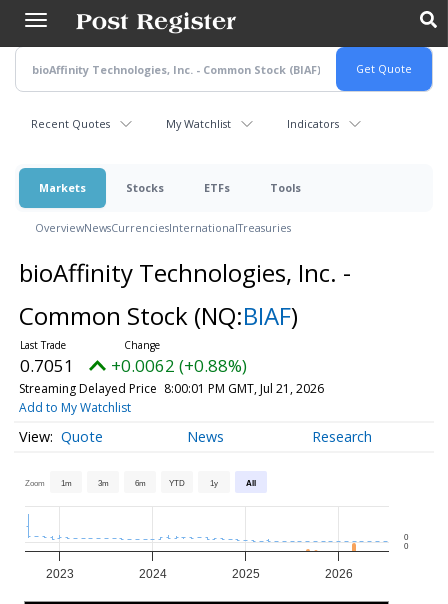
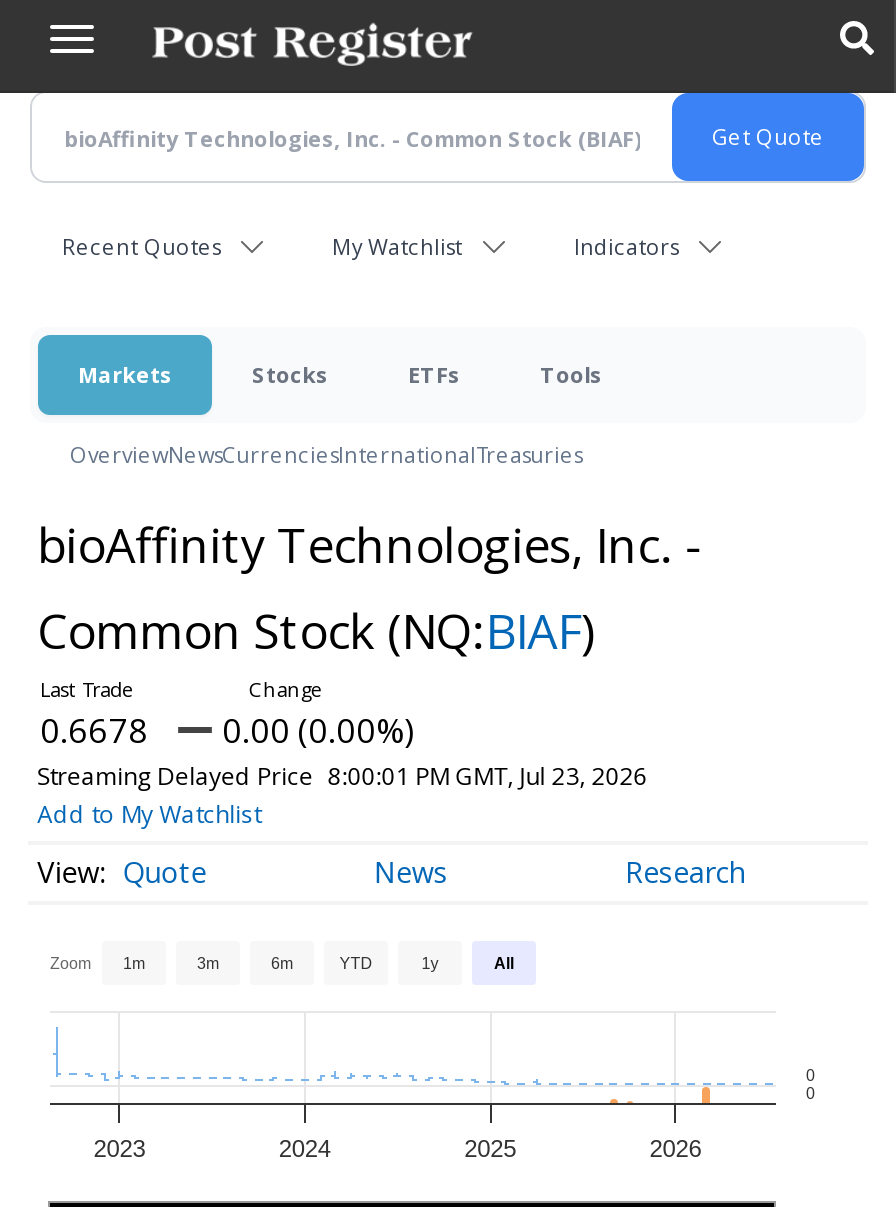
- 0.7051
+ 0.6678

- +0.0062 (+0.88%)
+ 0.00 (0.00%)

- Streaming Delayed Price 8:00:01 PM GMT, Jul 21, 2026
+ Streaming Delayed Price 8:00:01 PM GMT, Jul 23, 2026
